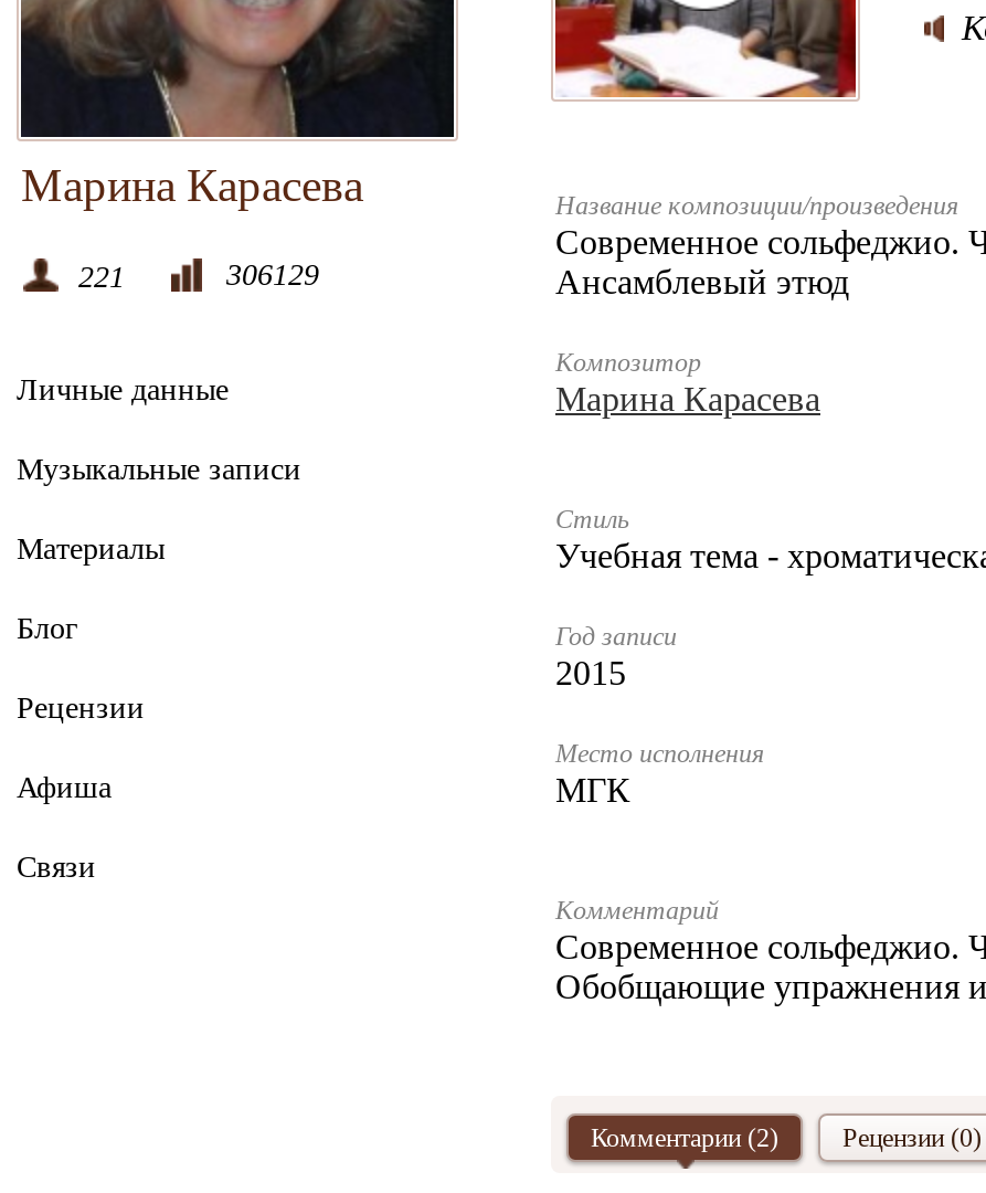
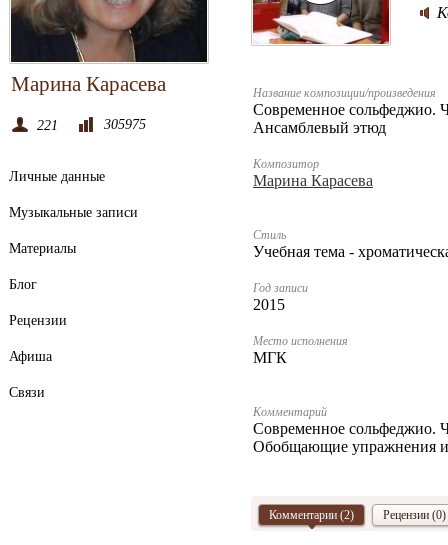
- 306129
+ 305975
